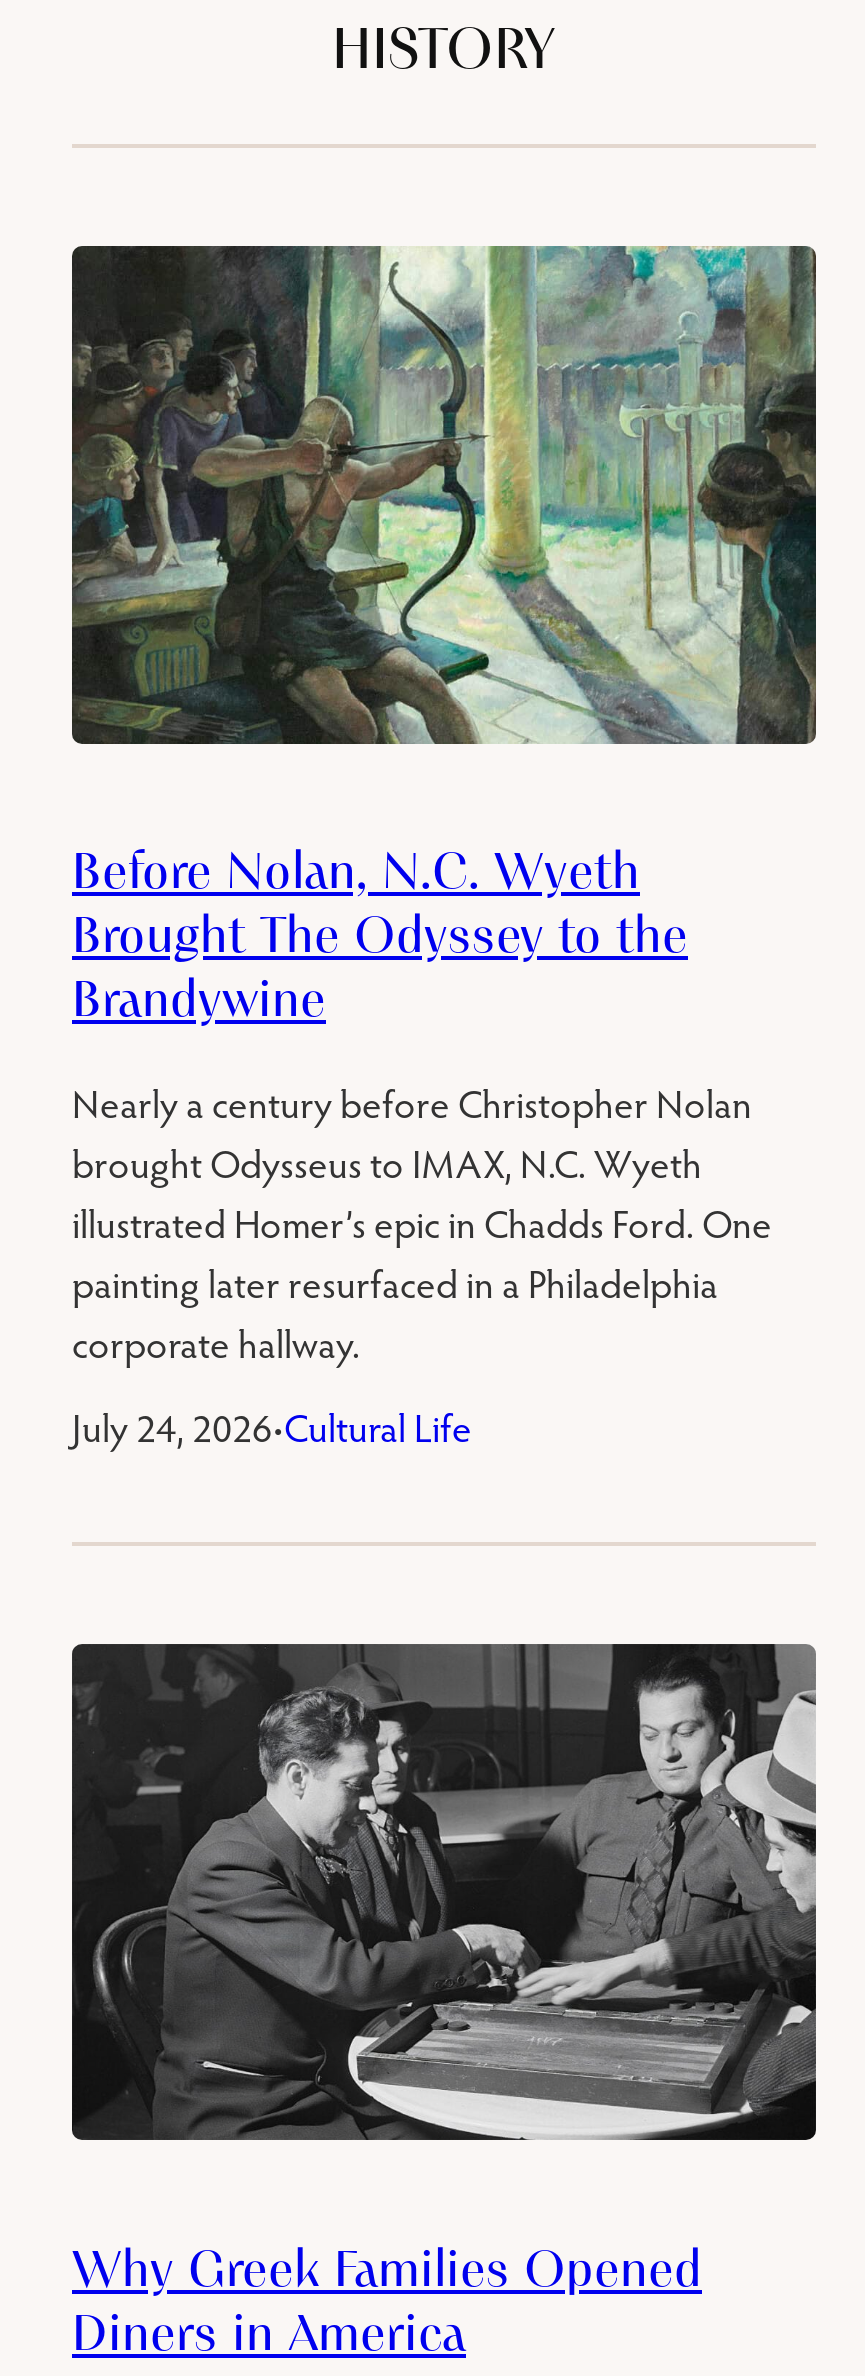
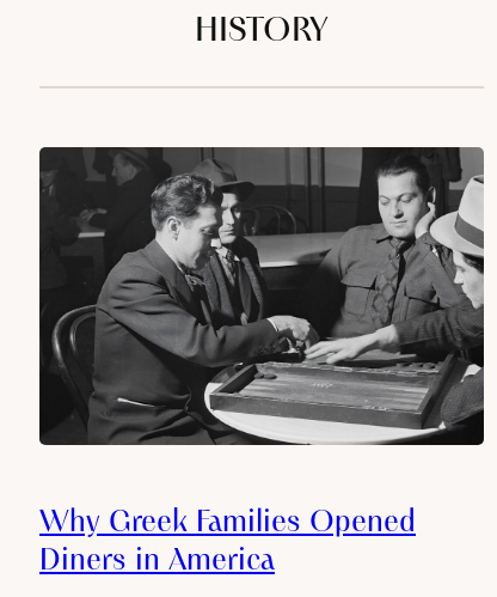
- [image]

- Before Nolan, N.C. Wyeth
- Brought The Odyssey to the
- Brandywine
- Nearly a century before Christopher Nolan
- brought Odysseus to IMAX, N.C. Wyeth
- illustrated Homer’s epic in Chadds Ford. One
- painting later resurfaced in a Philadelphia
- corporate hallway.
- July 24, 2026•Cultural Life
